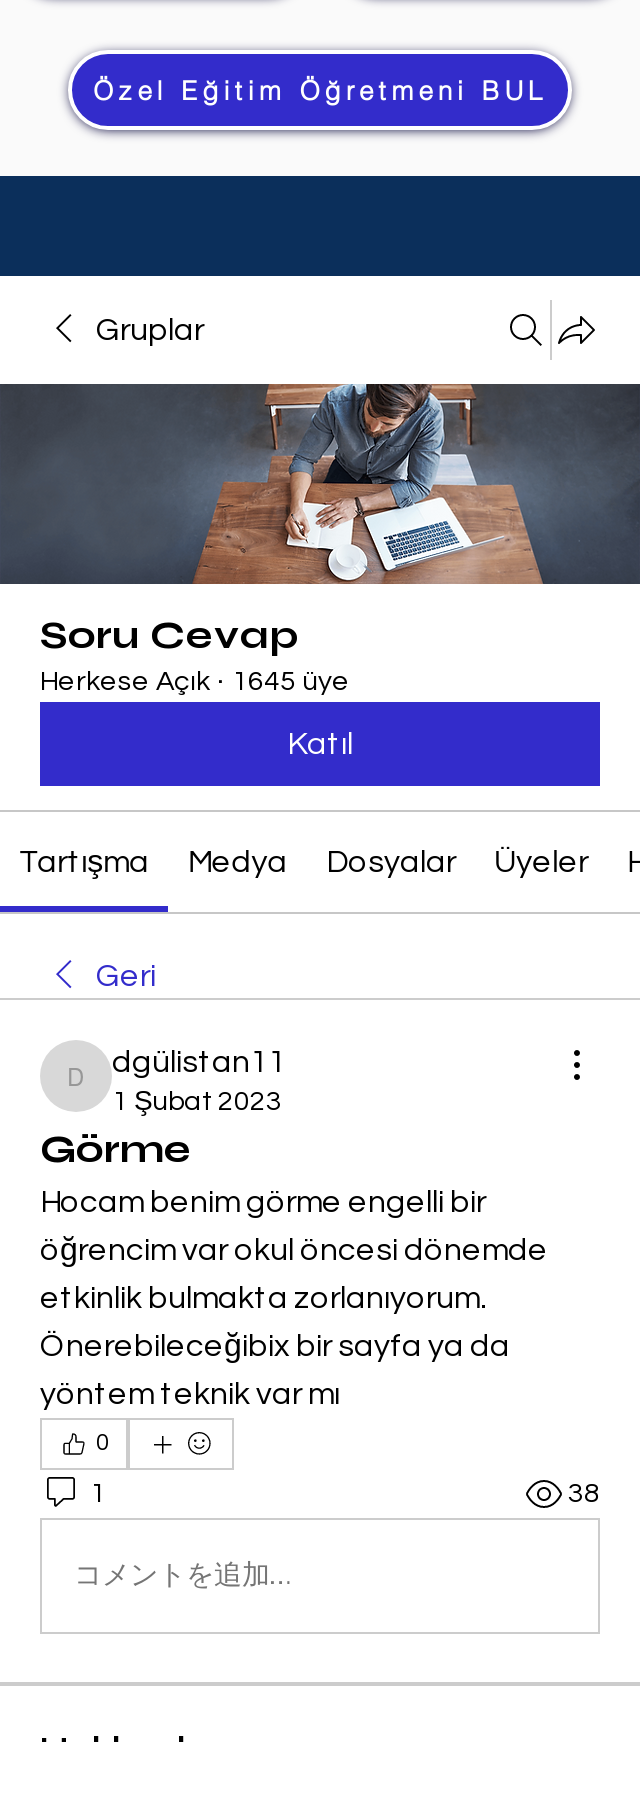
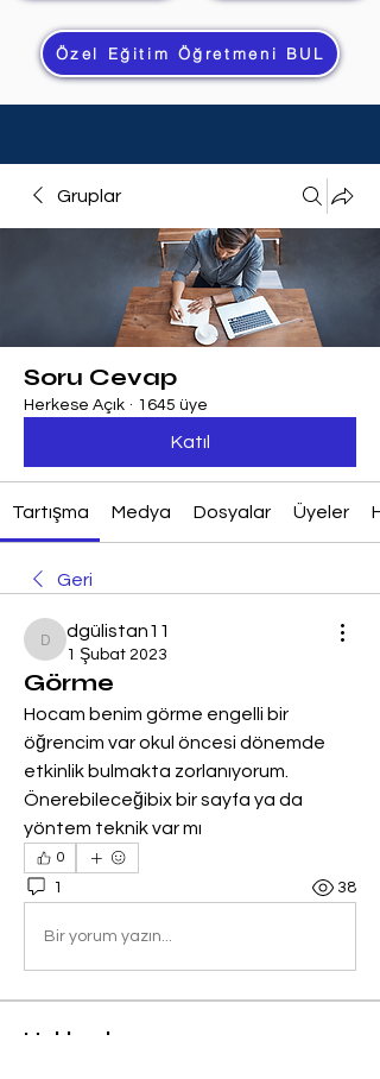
- コメントを追加…
+ Bir yorum yazın...
